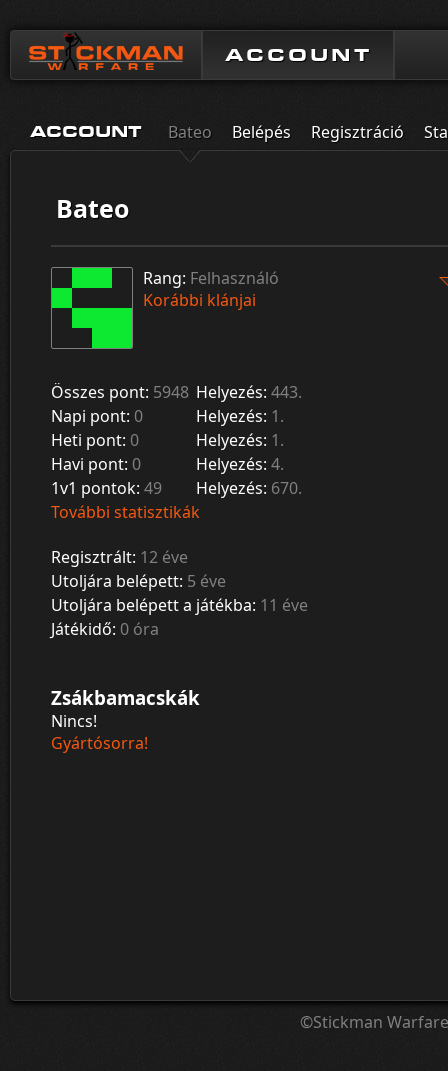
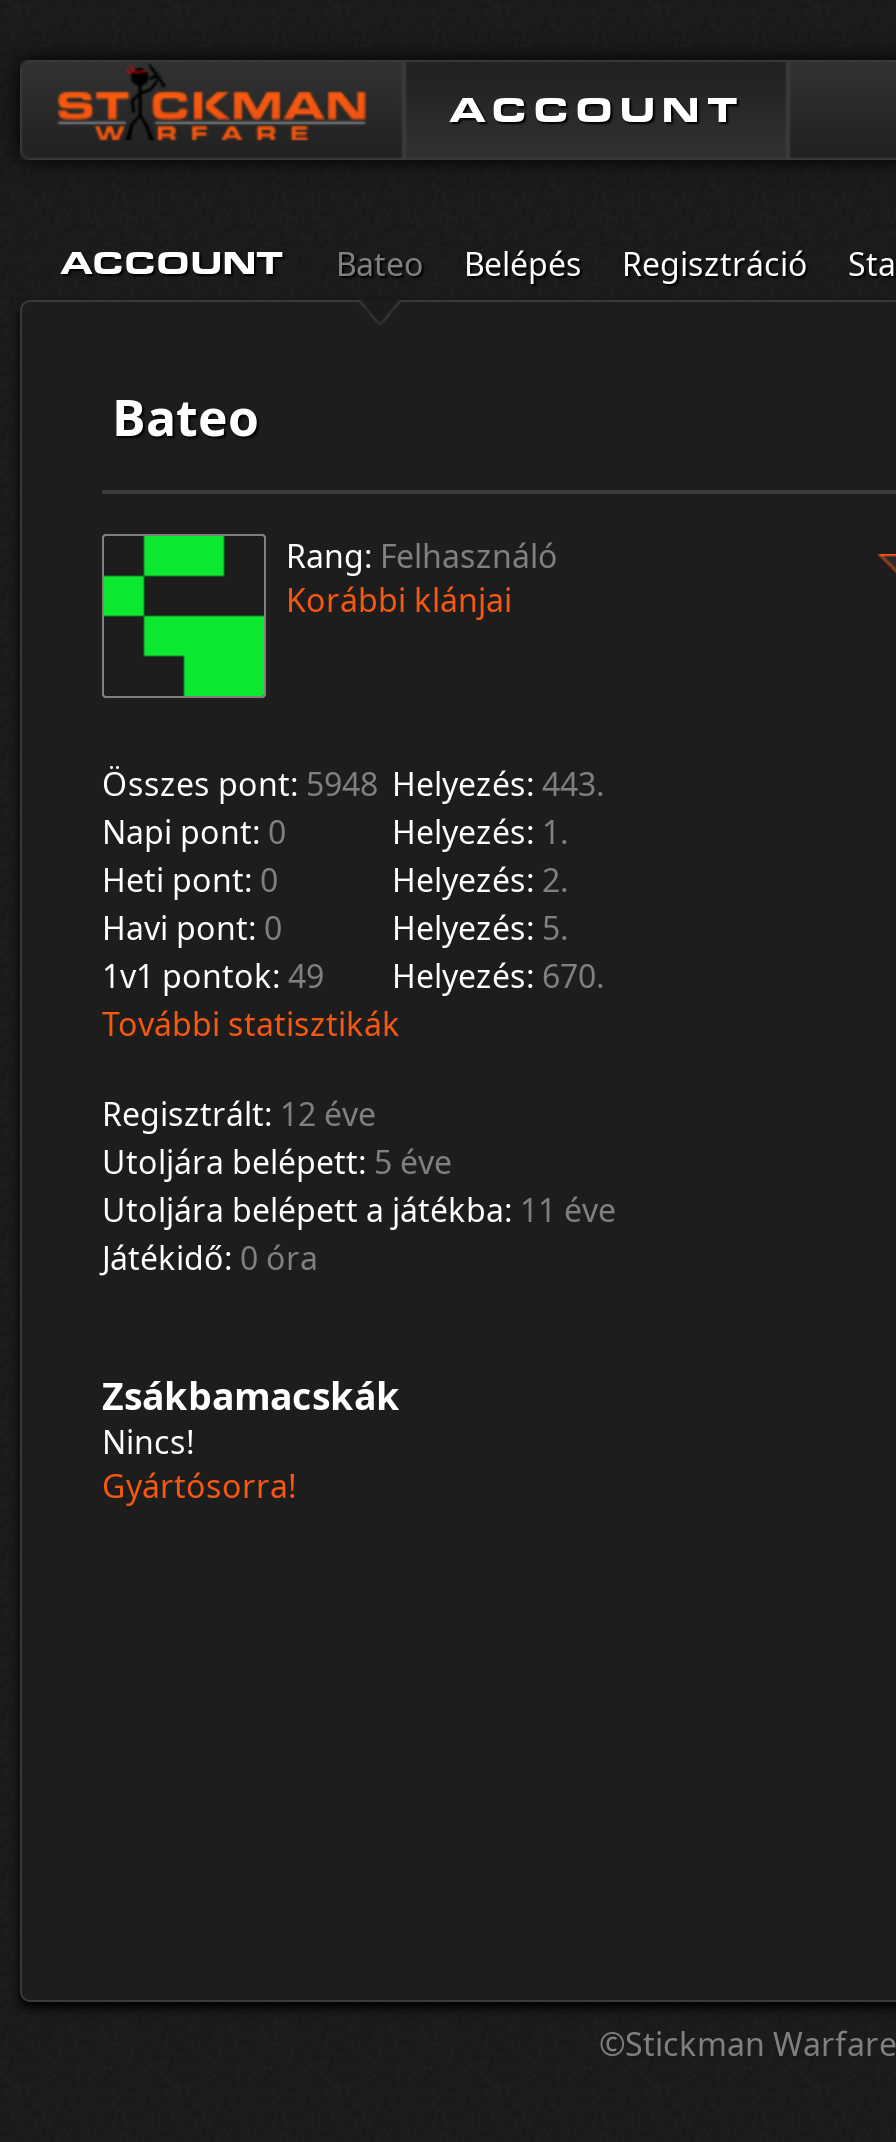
- Helyezés: 1.
+ Helyezés: 2.

- Helyezés: 4.
+ Helyezés: 5.
